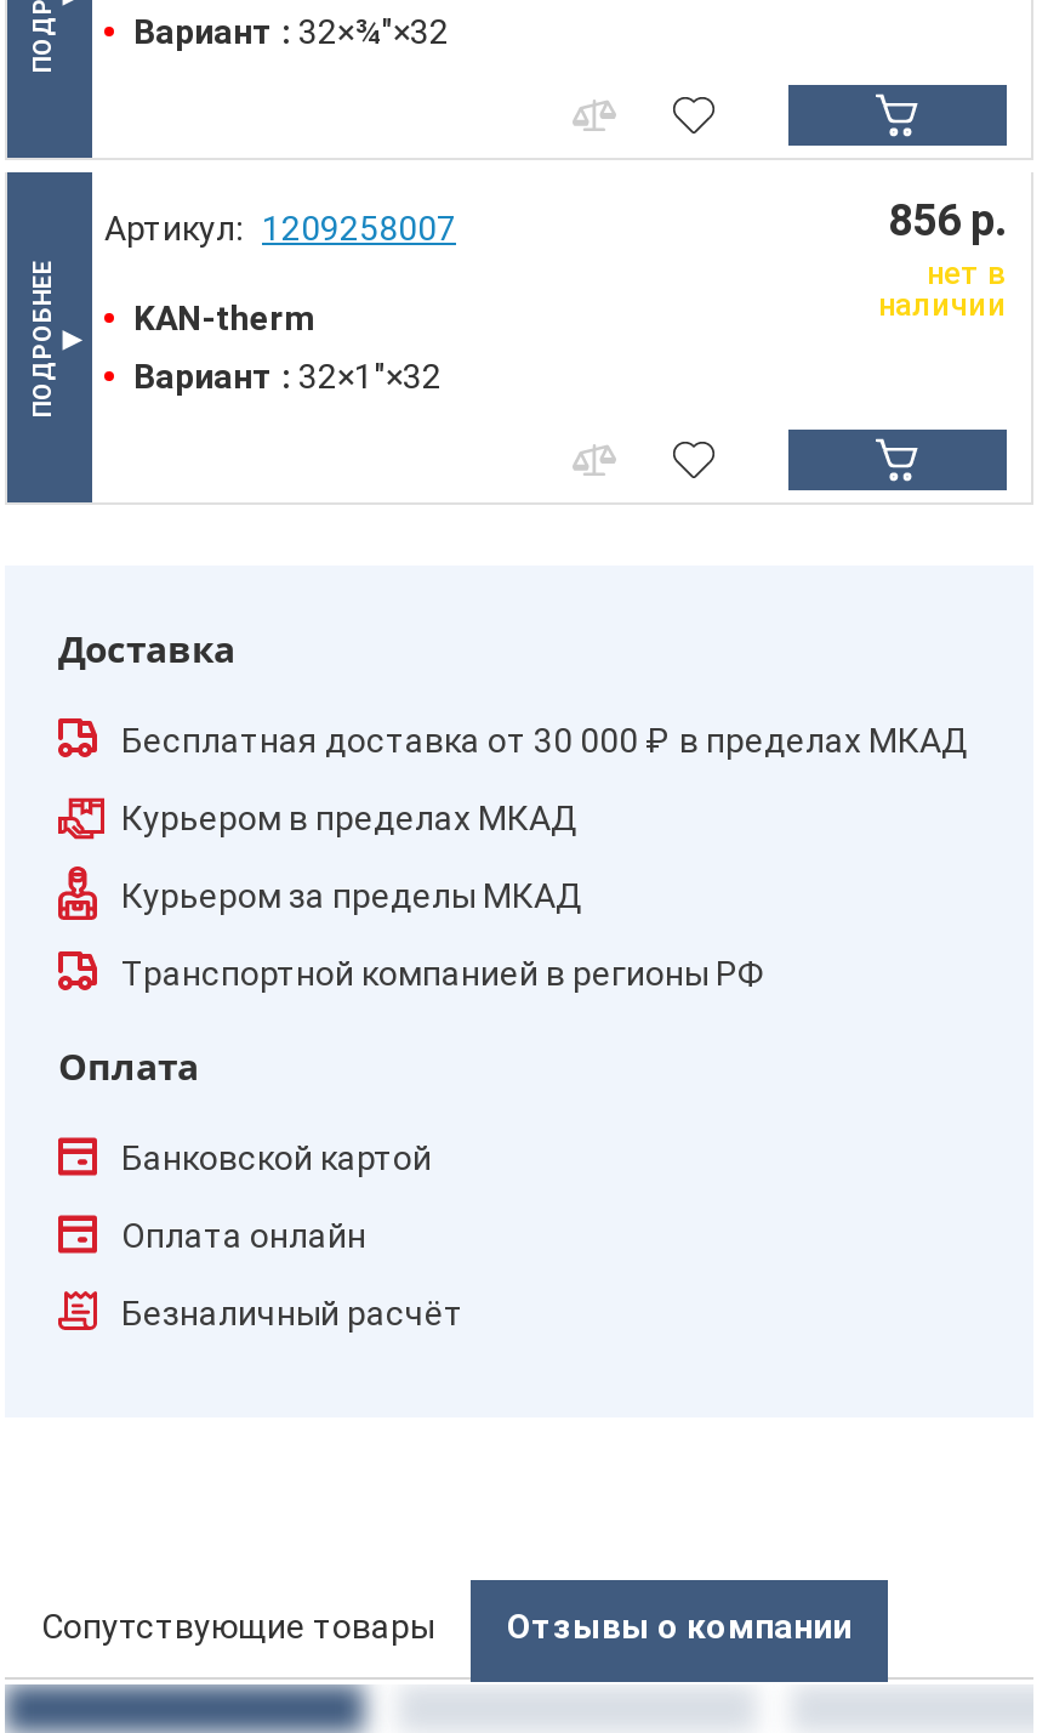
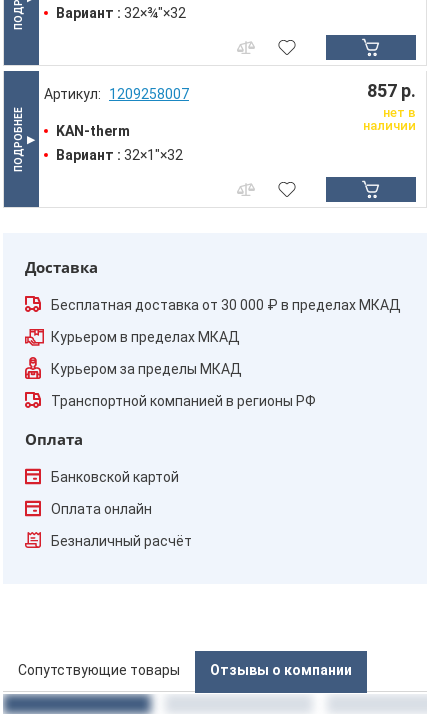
- 856 р.
+ 857 р.
